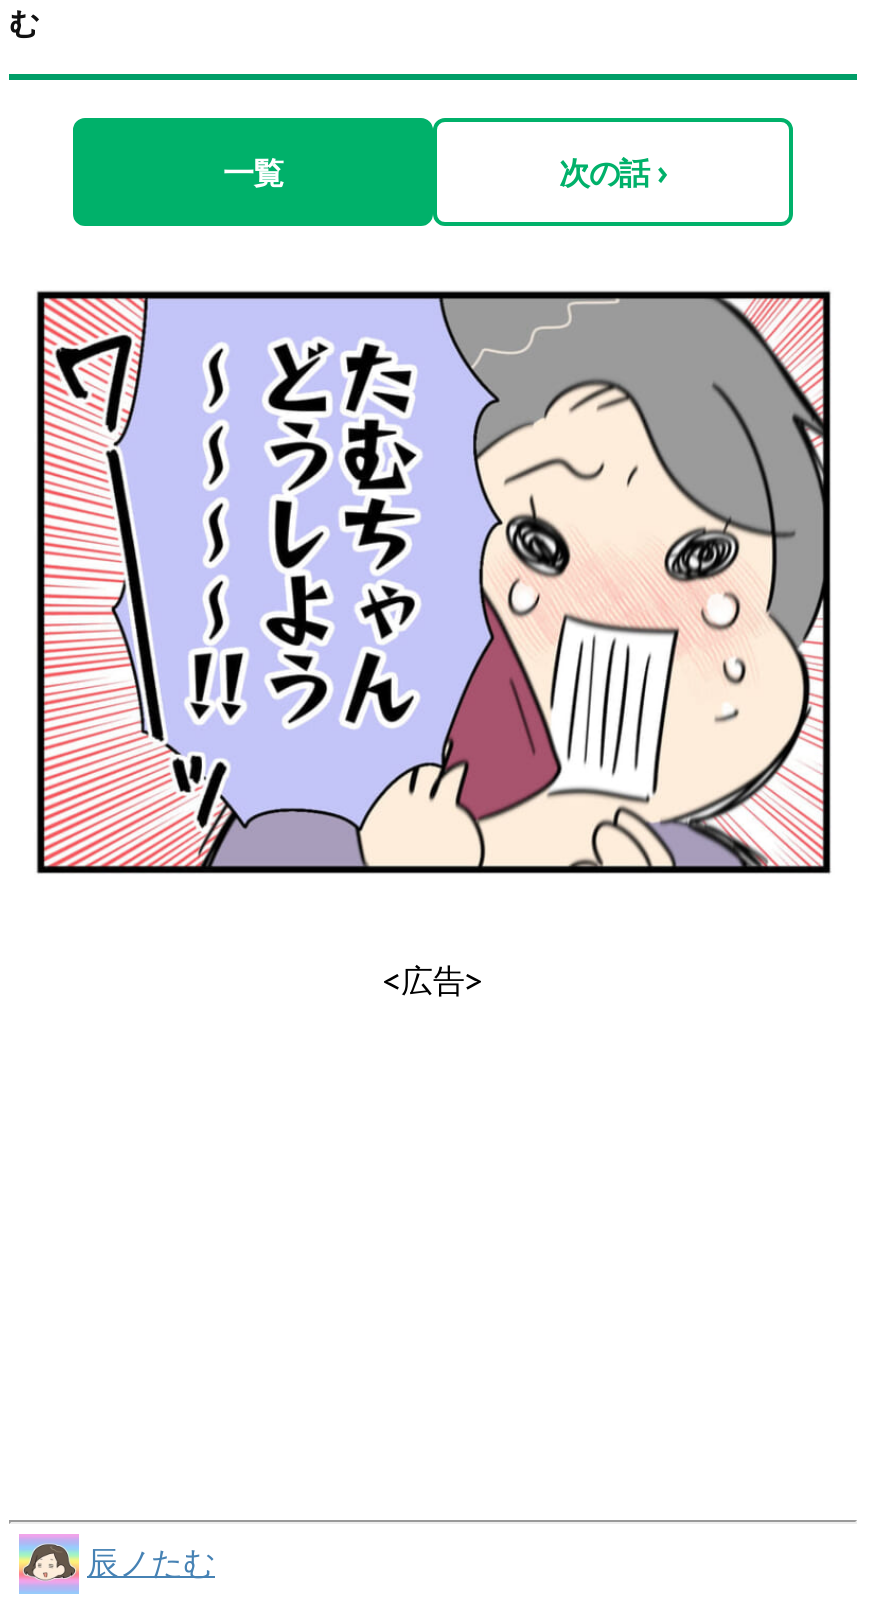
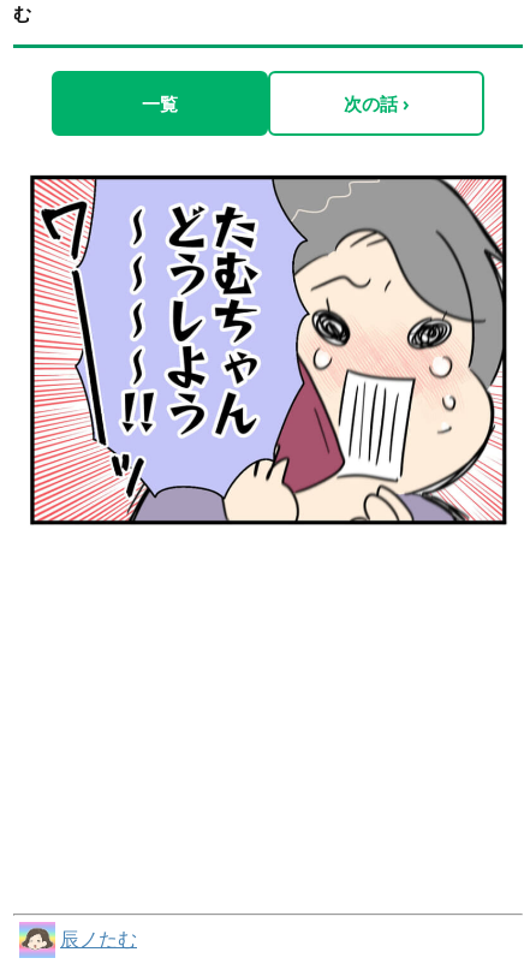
- <広告>
